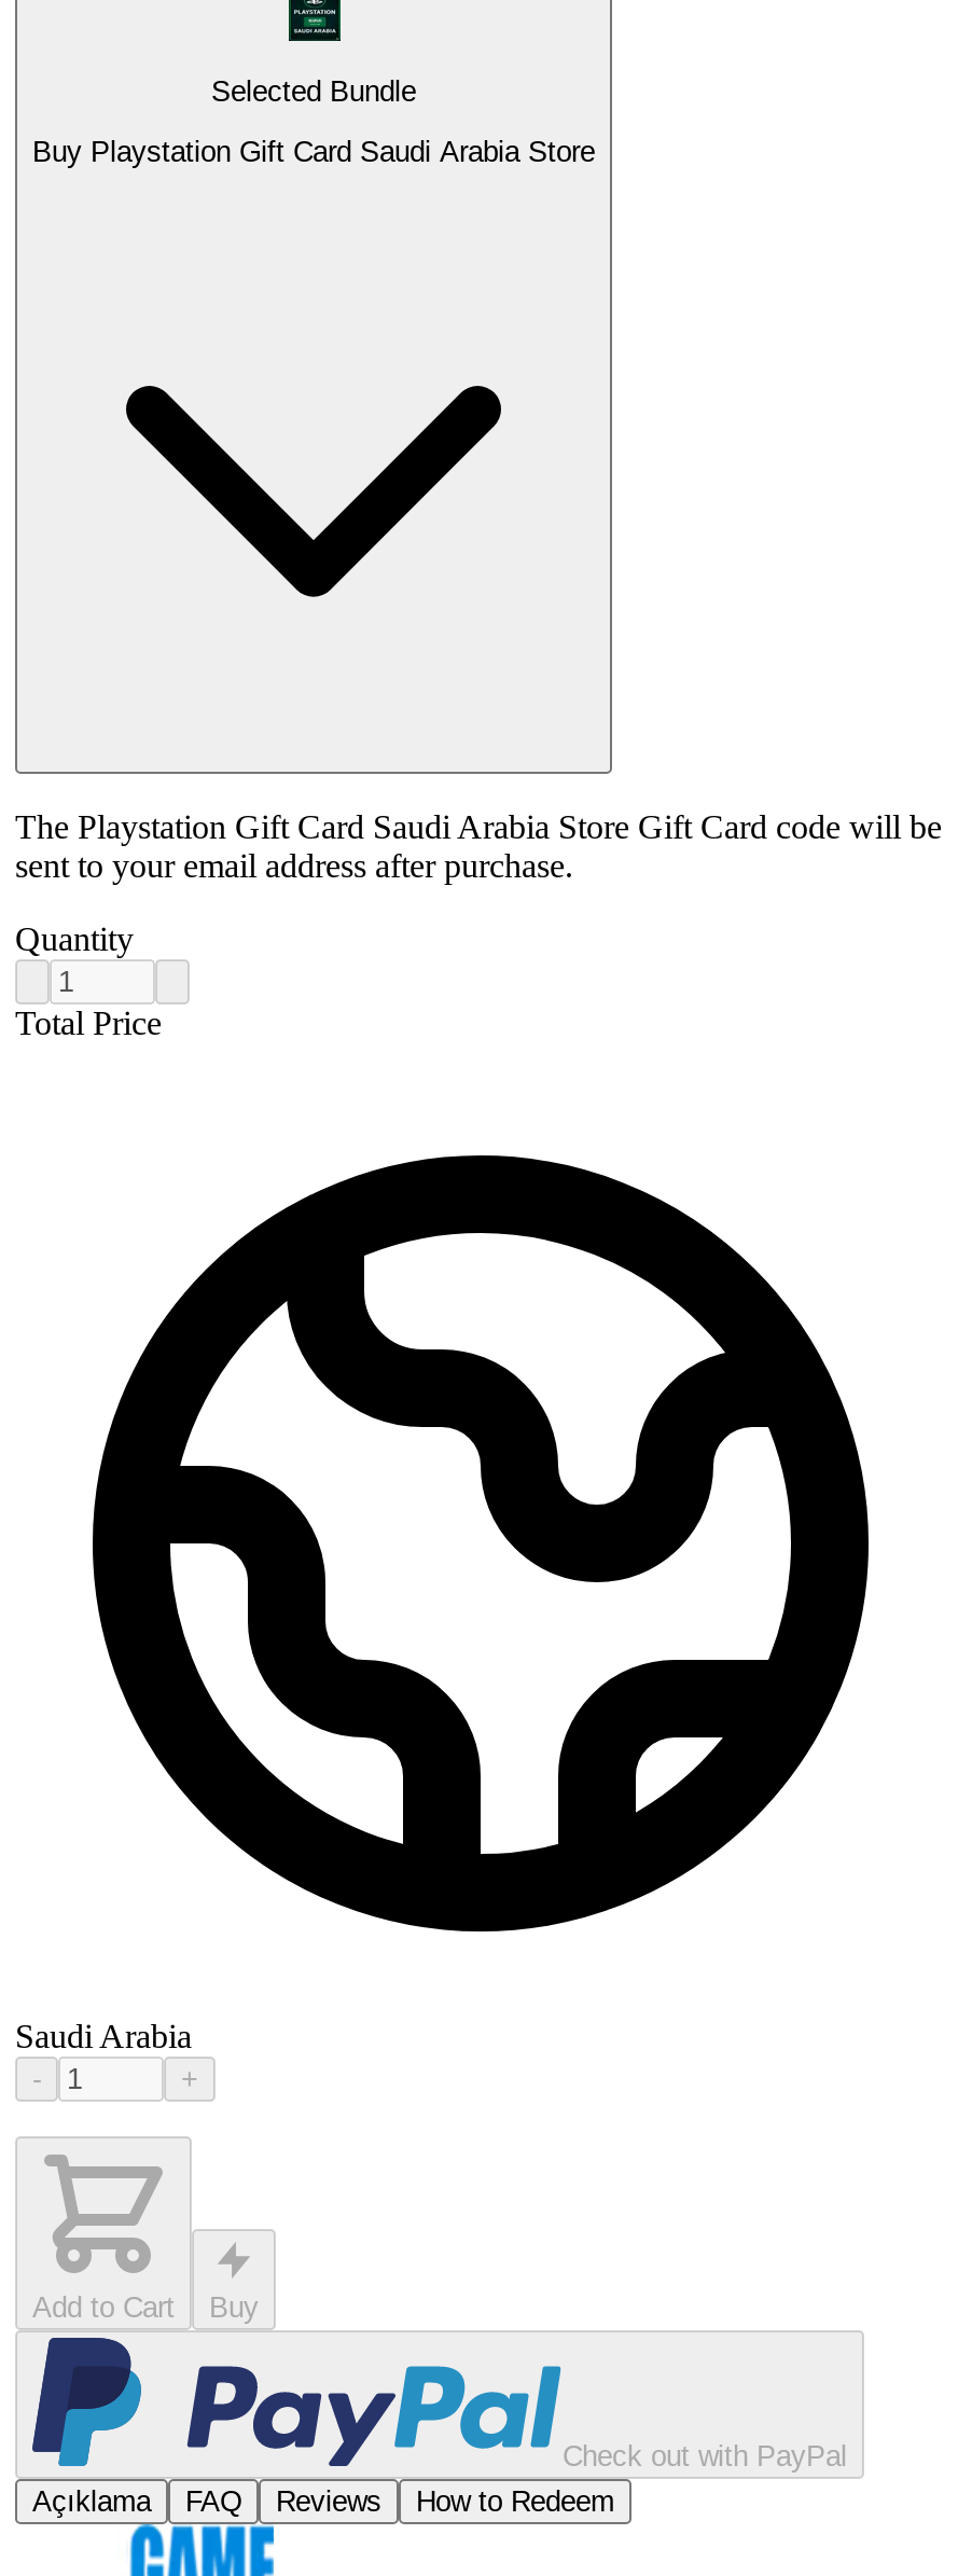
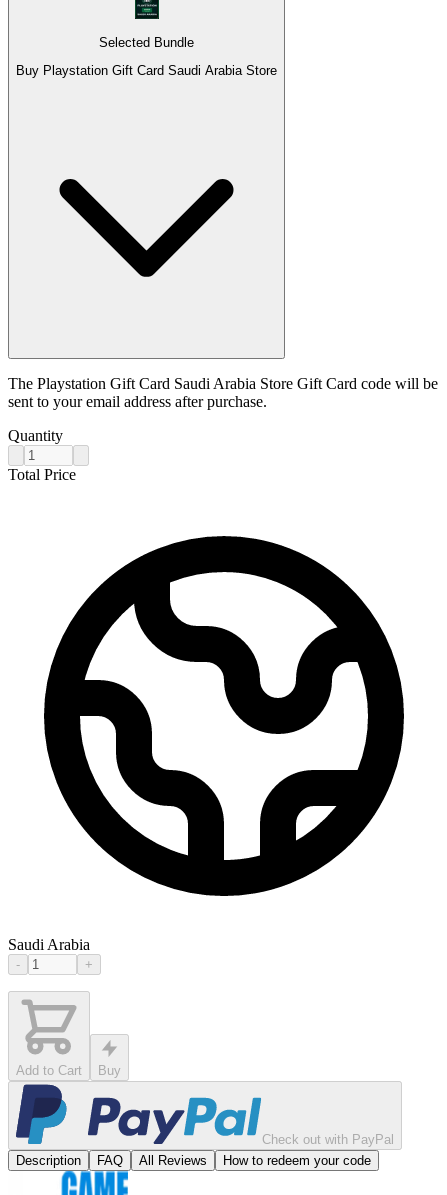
- Açıklama
+ Description

- Reviews
- How to Redeem
+ All Reviews
+ How to redeem your code
